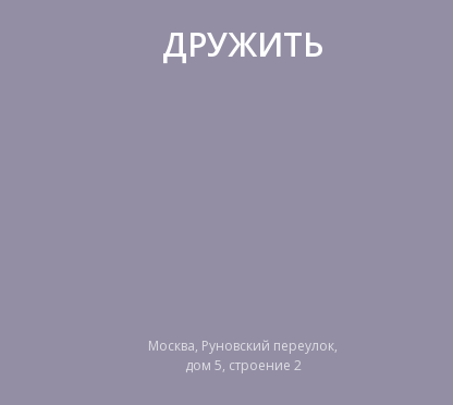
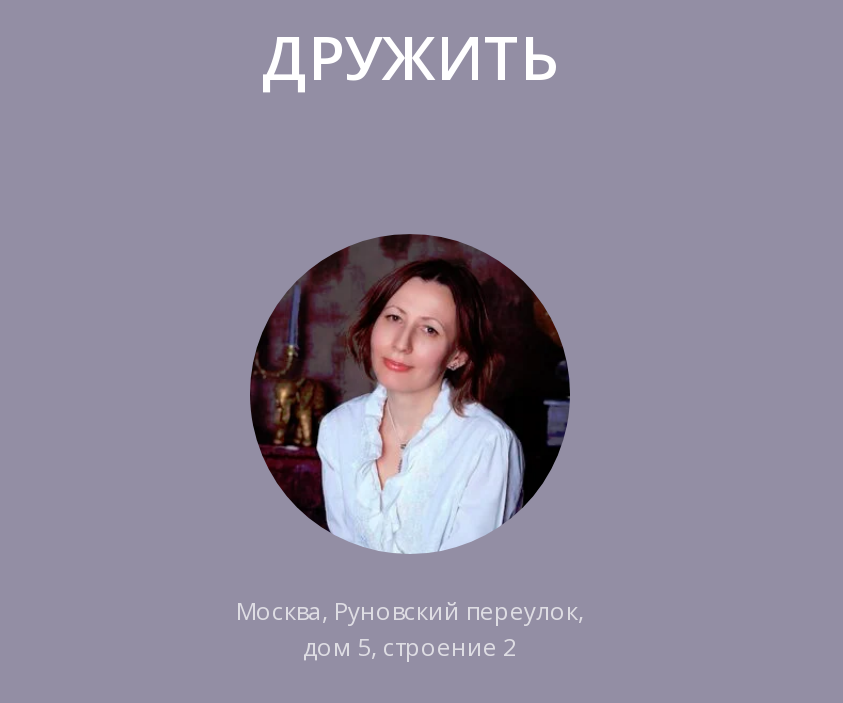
+ [image]
